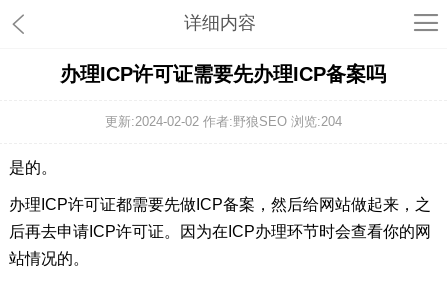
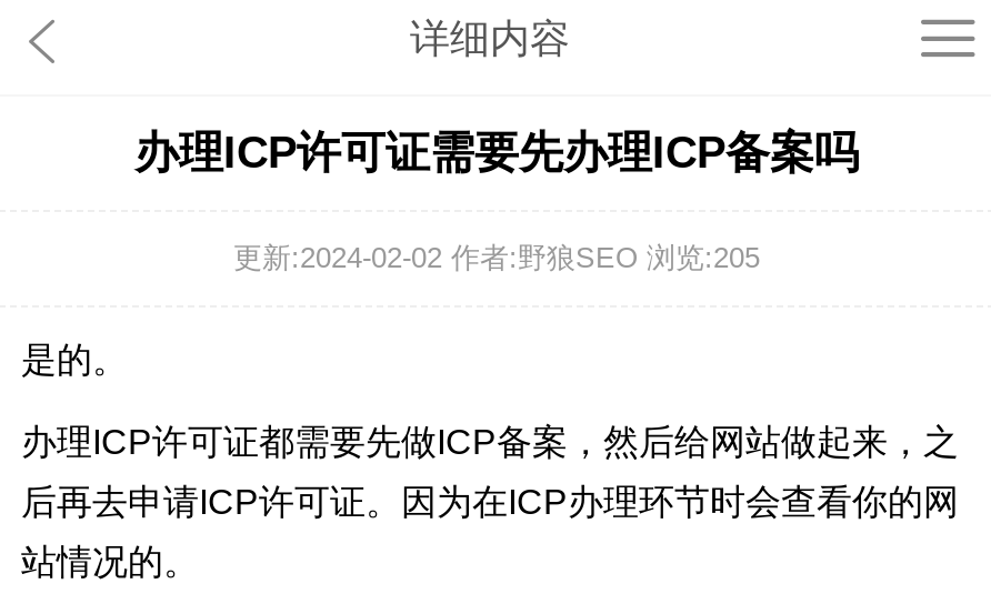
- 更新:2024-02-02 作者:野狼SEO 浏览:204
+ 更新:2024-02-02 作者:野狼SEO 浏览:205
